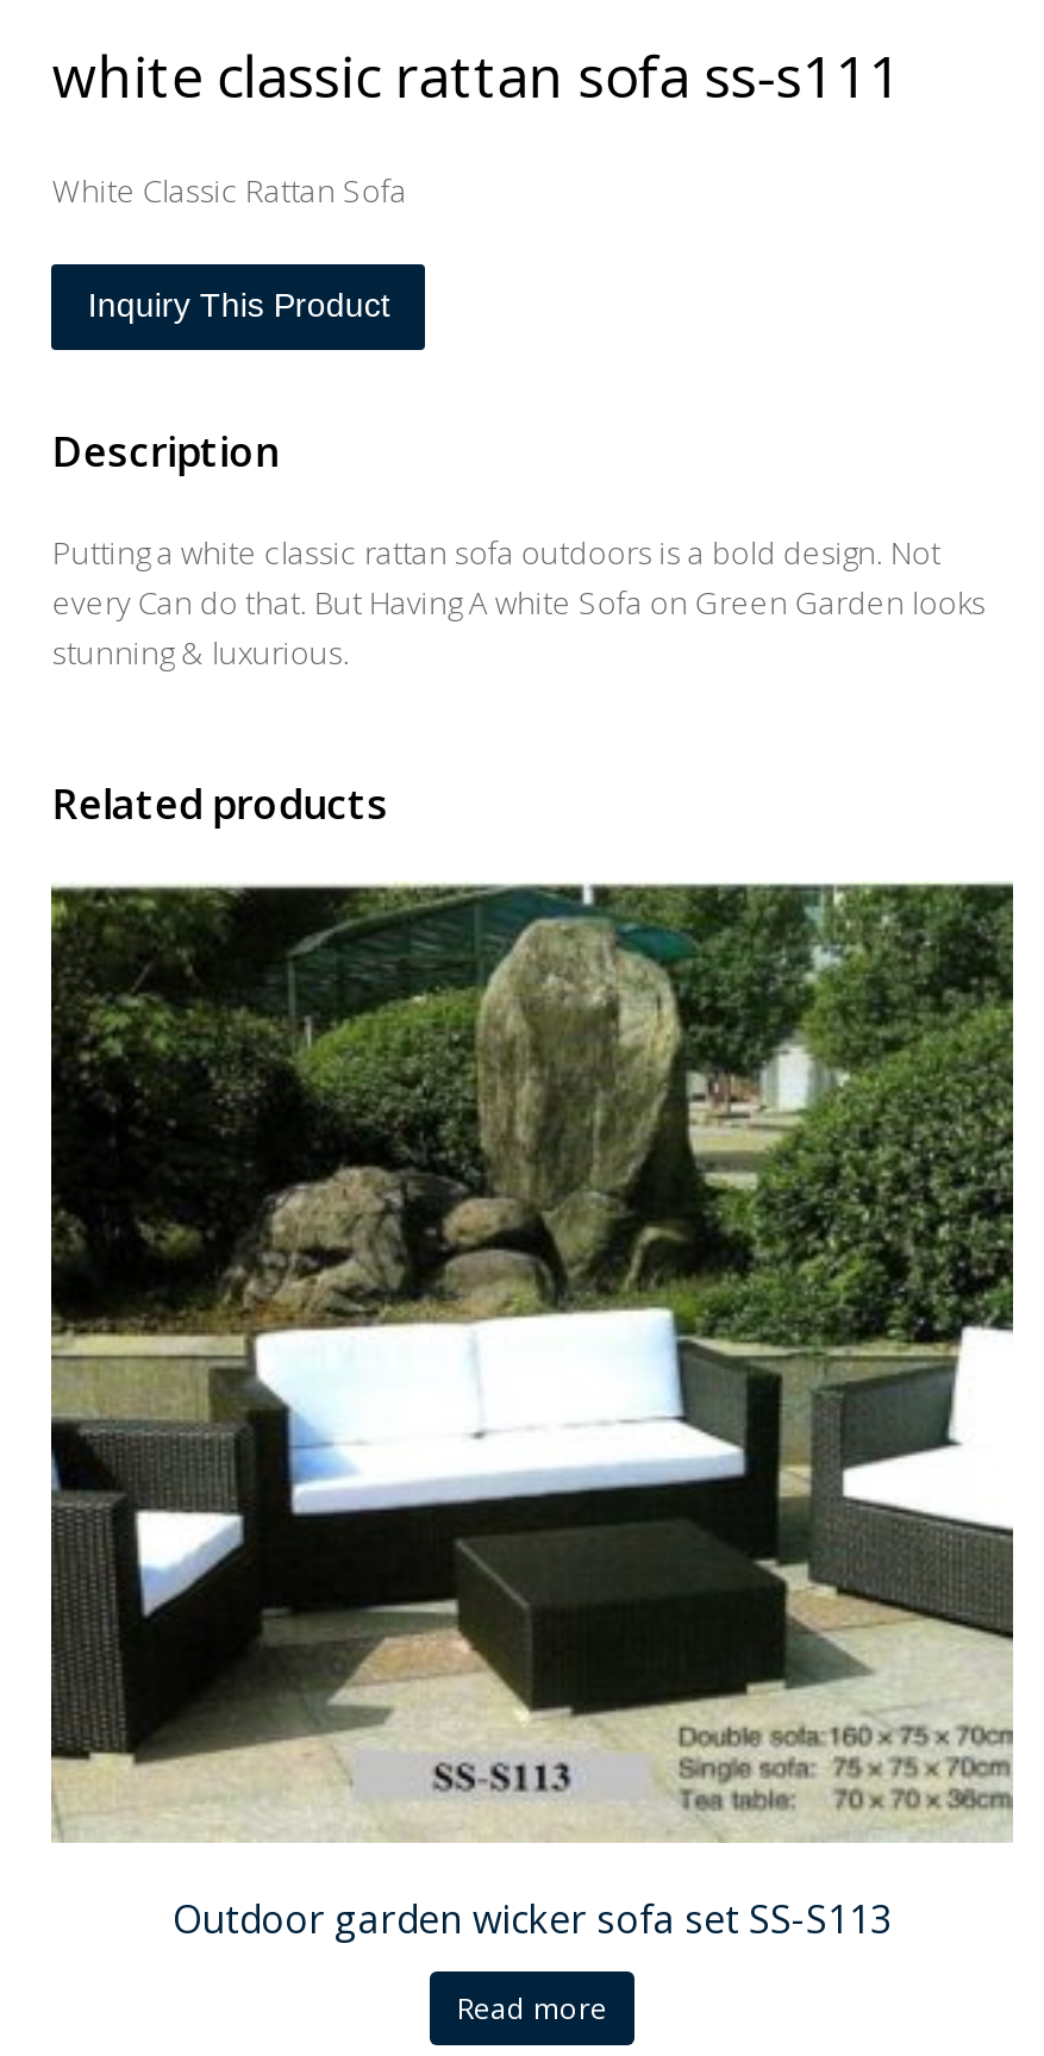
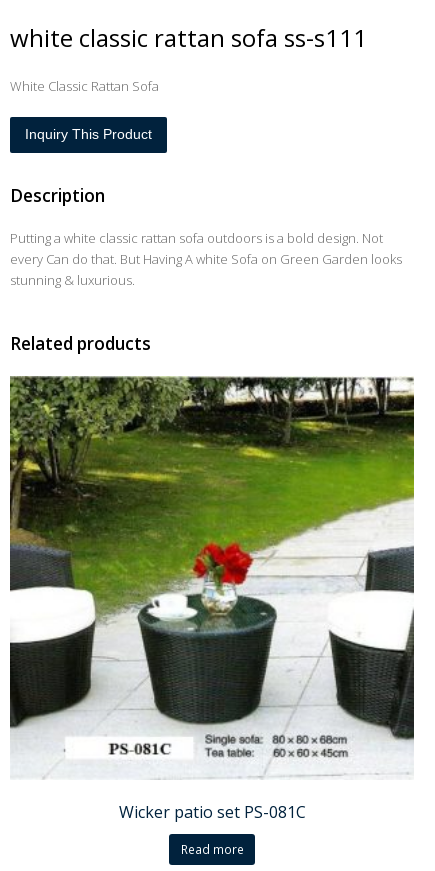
- [image]
- Outdoor garden wicker sofa set SS-S113
+ [image]
+ Wicker patio set PS-081C
